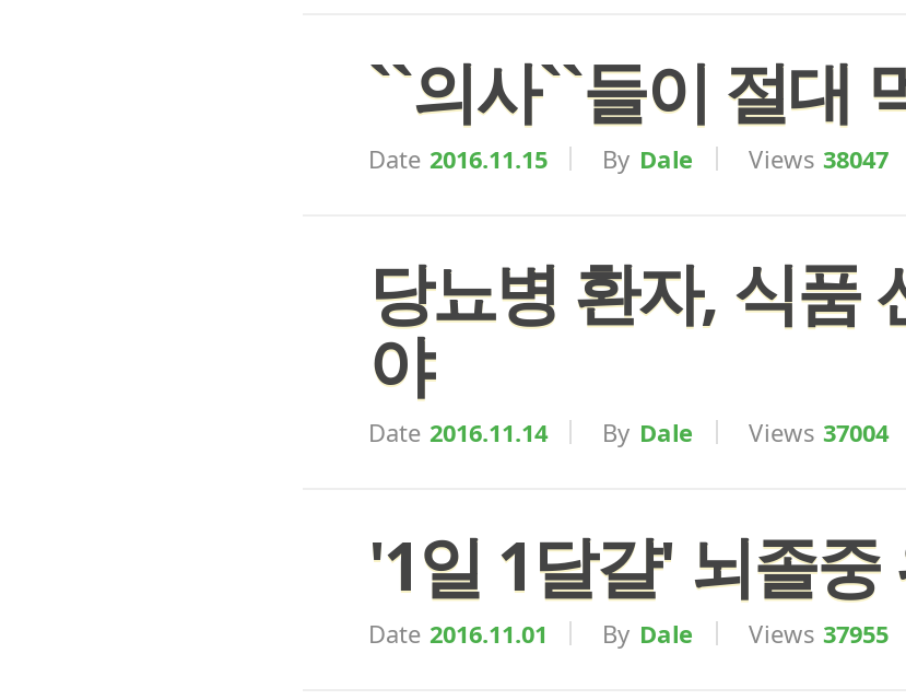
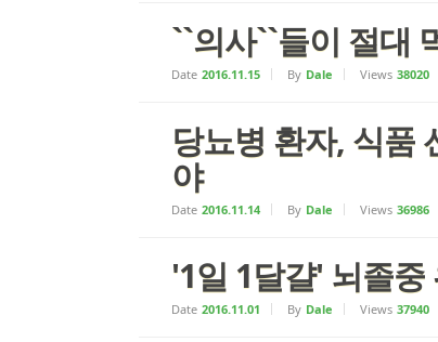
- Date 2016.11.15 By Dale Views 38047
+ Date 2016.11.15 By Dale Views 38020

- Date 2016.11.14 By Dale Views 37004
+ Date 2016.11.14 By Dale Views 36986

- Date 2016.11.01 By Dale Views 37955
+ Date 2016.11.01 By Dale Views 37940
